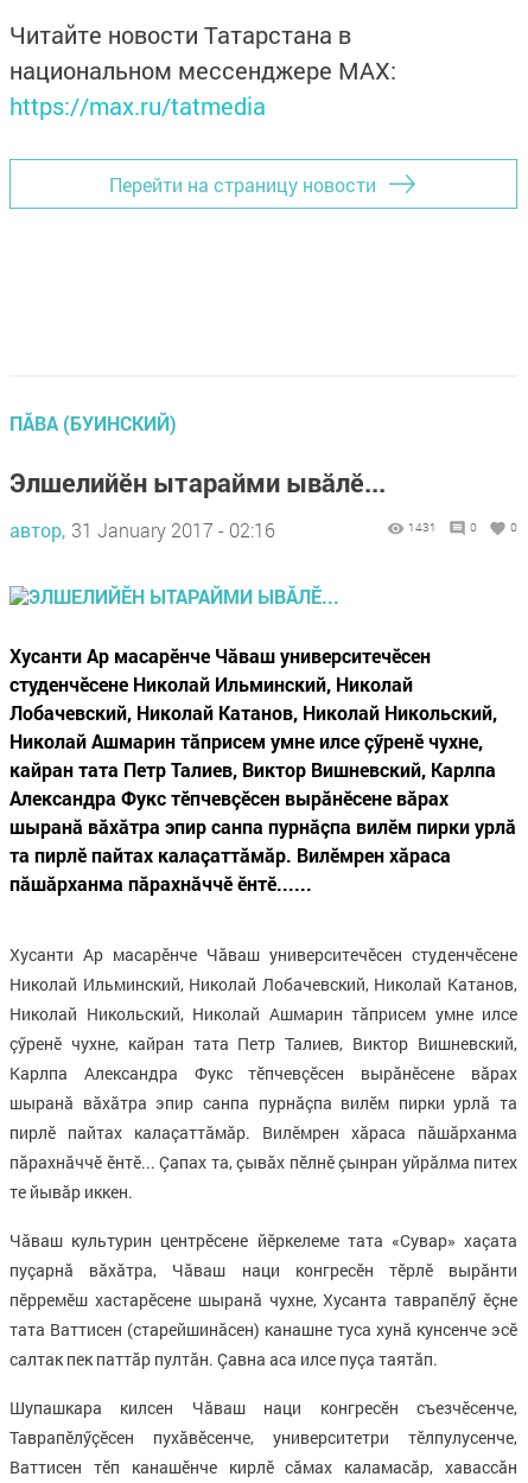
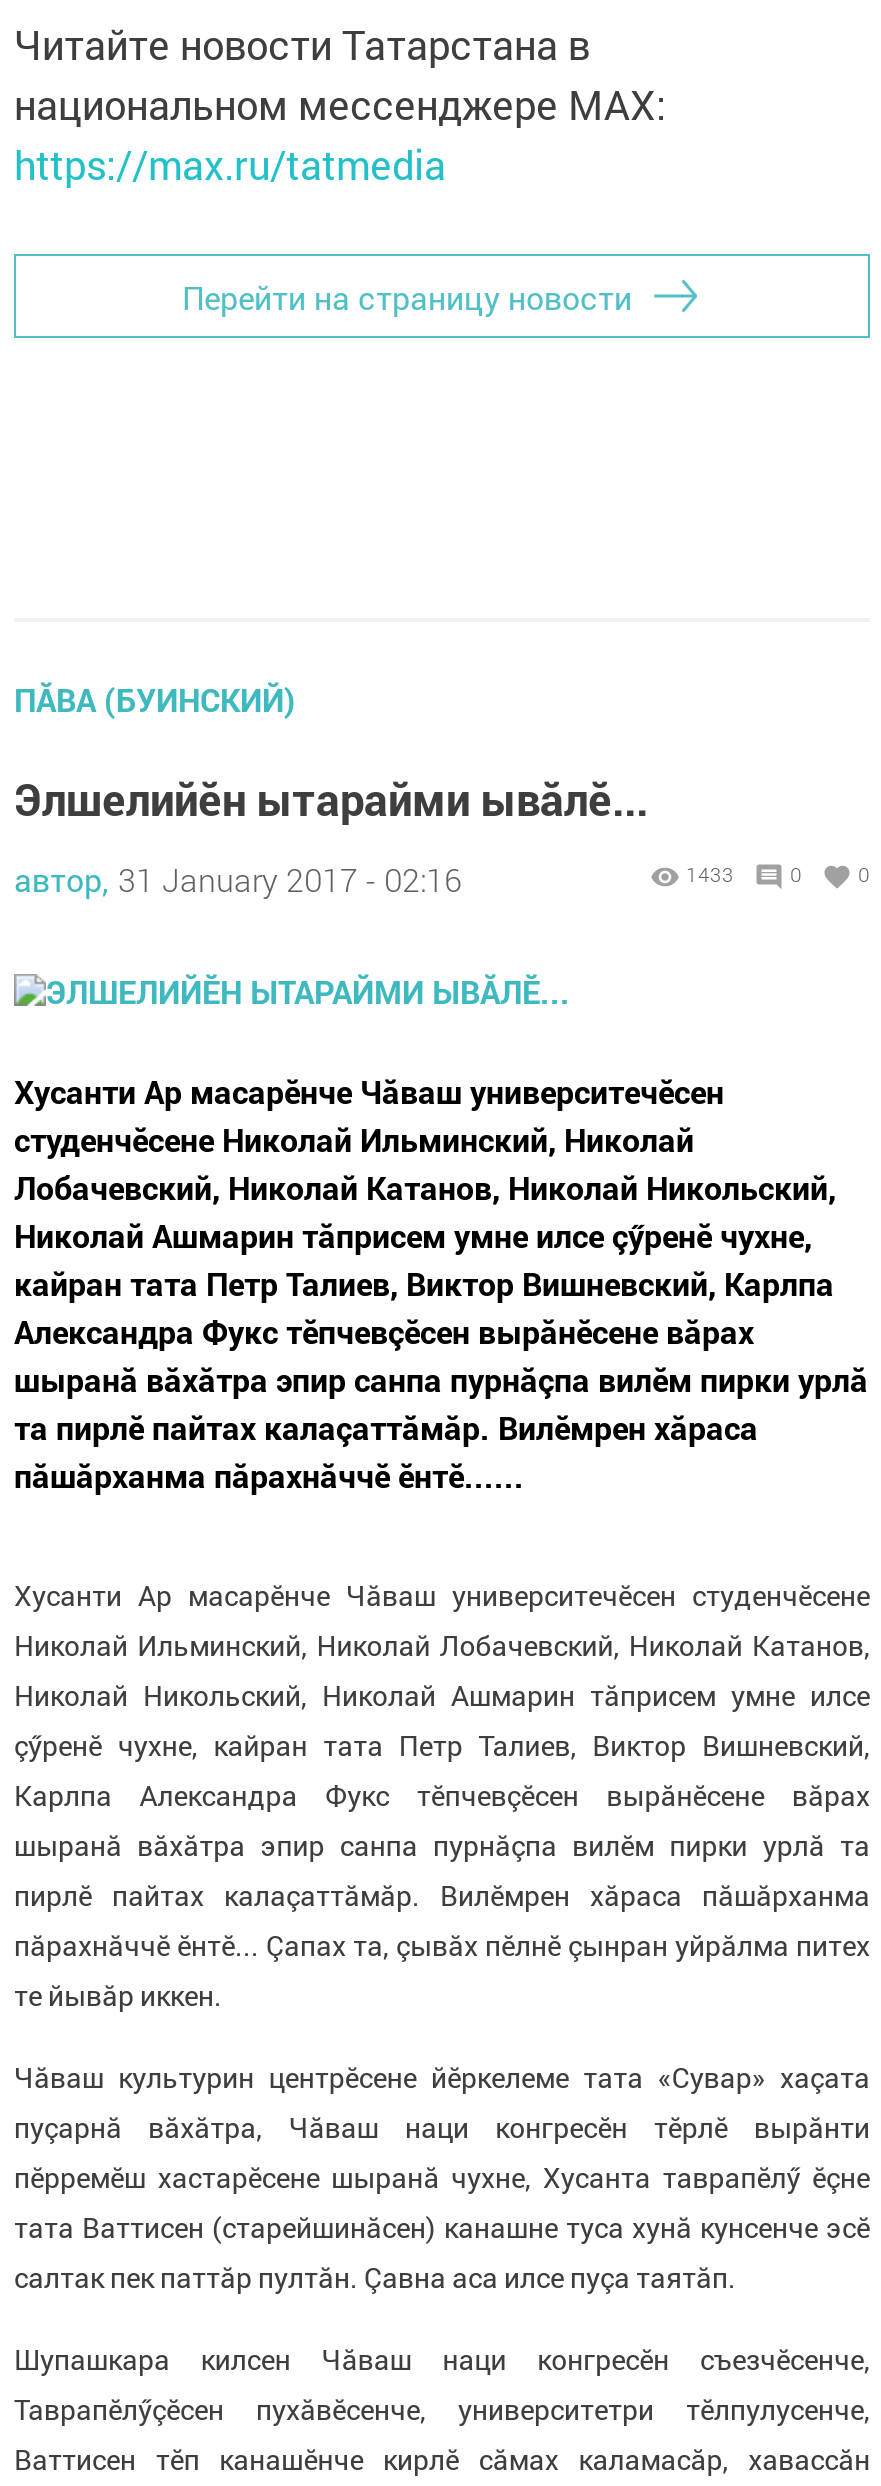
- 1431
+ 1433
